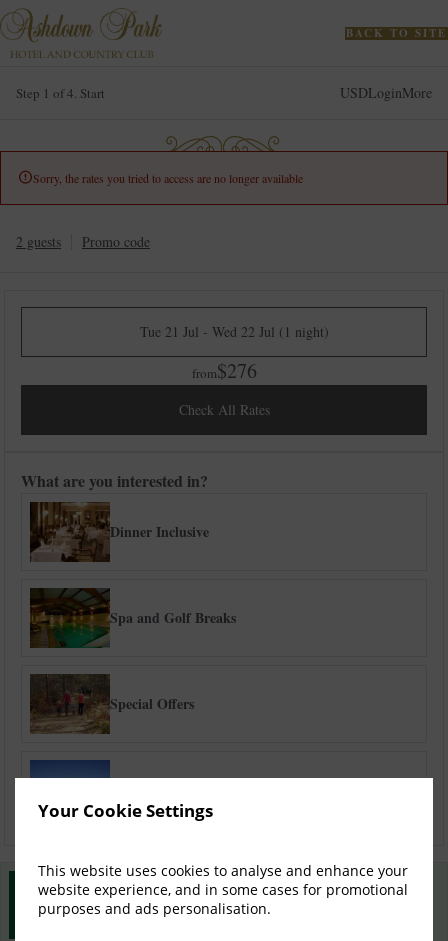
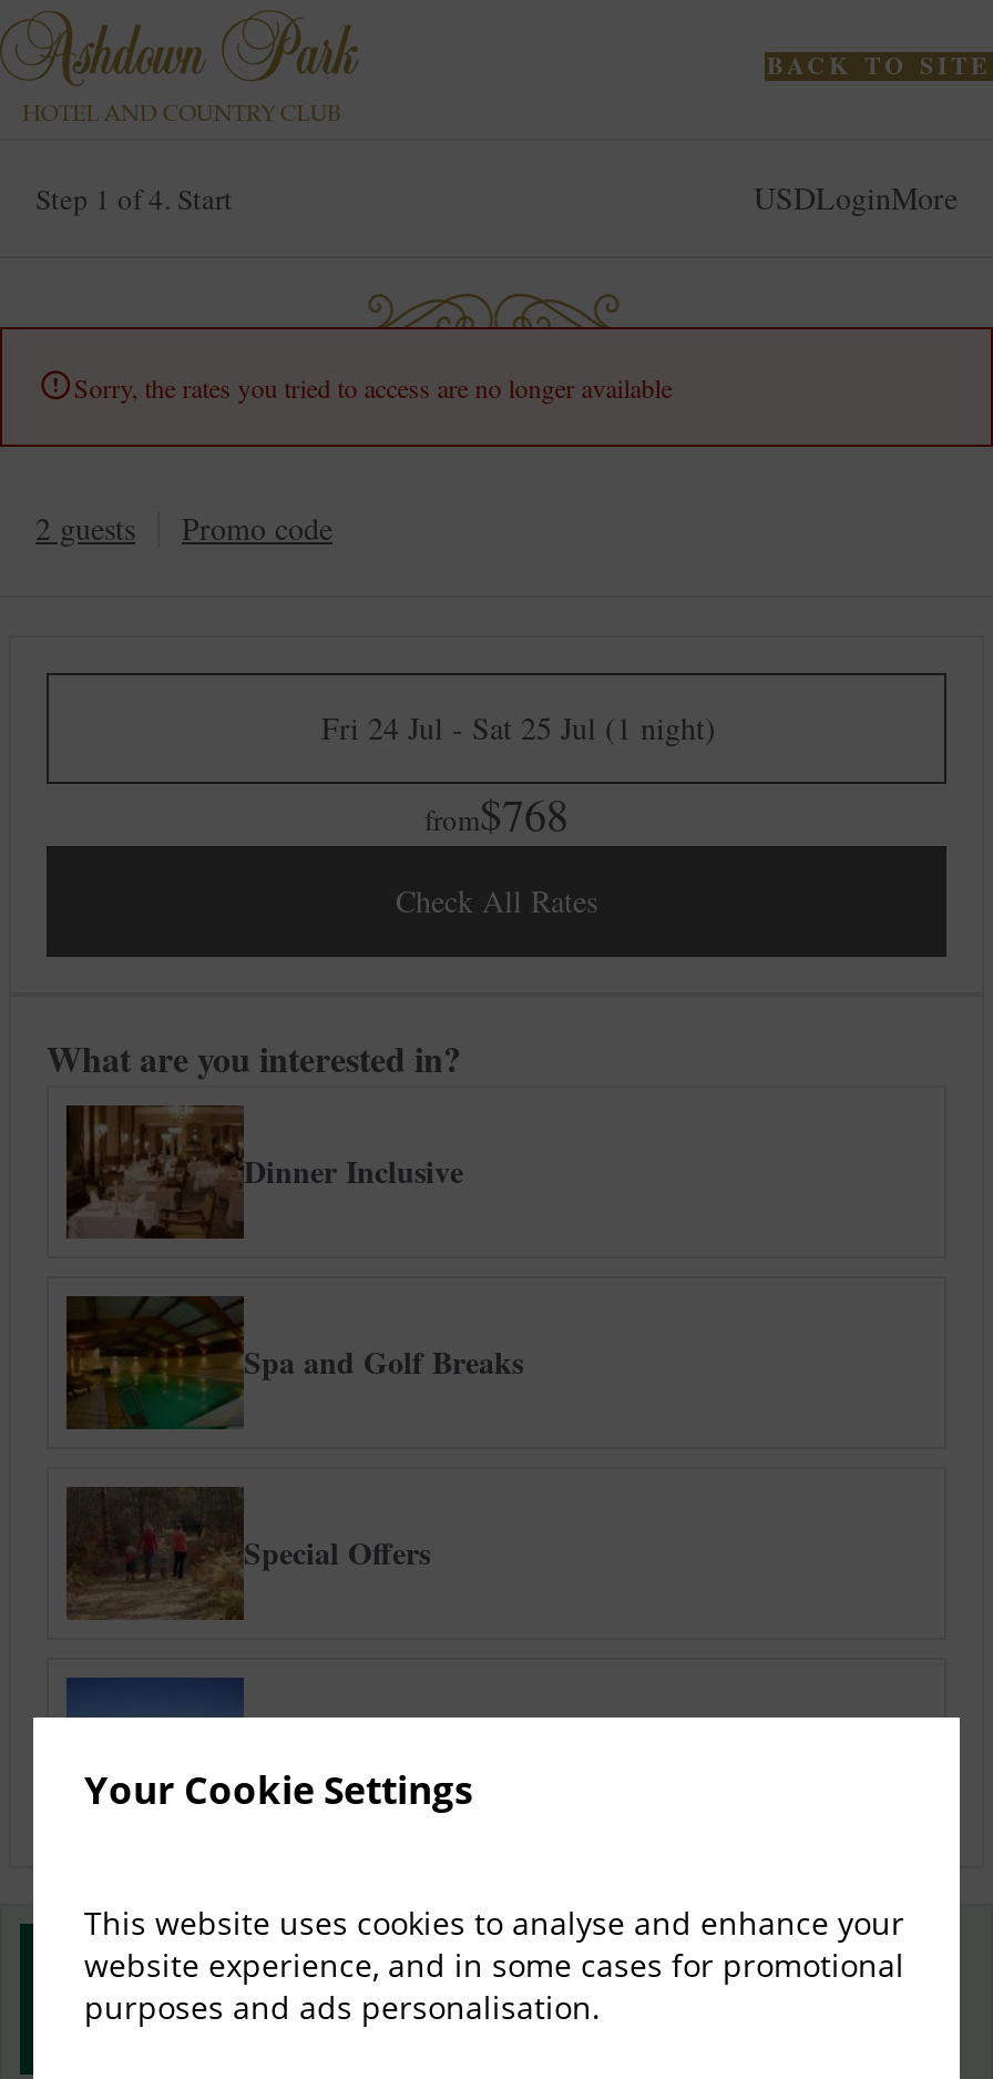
- Tue 21 Jul - Wed 22 Jul (1 night)
+ Fri 24 Jul - Sat 25 Jul (1 night)

- from$276
+ from$768
